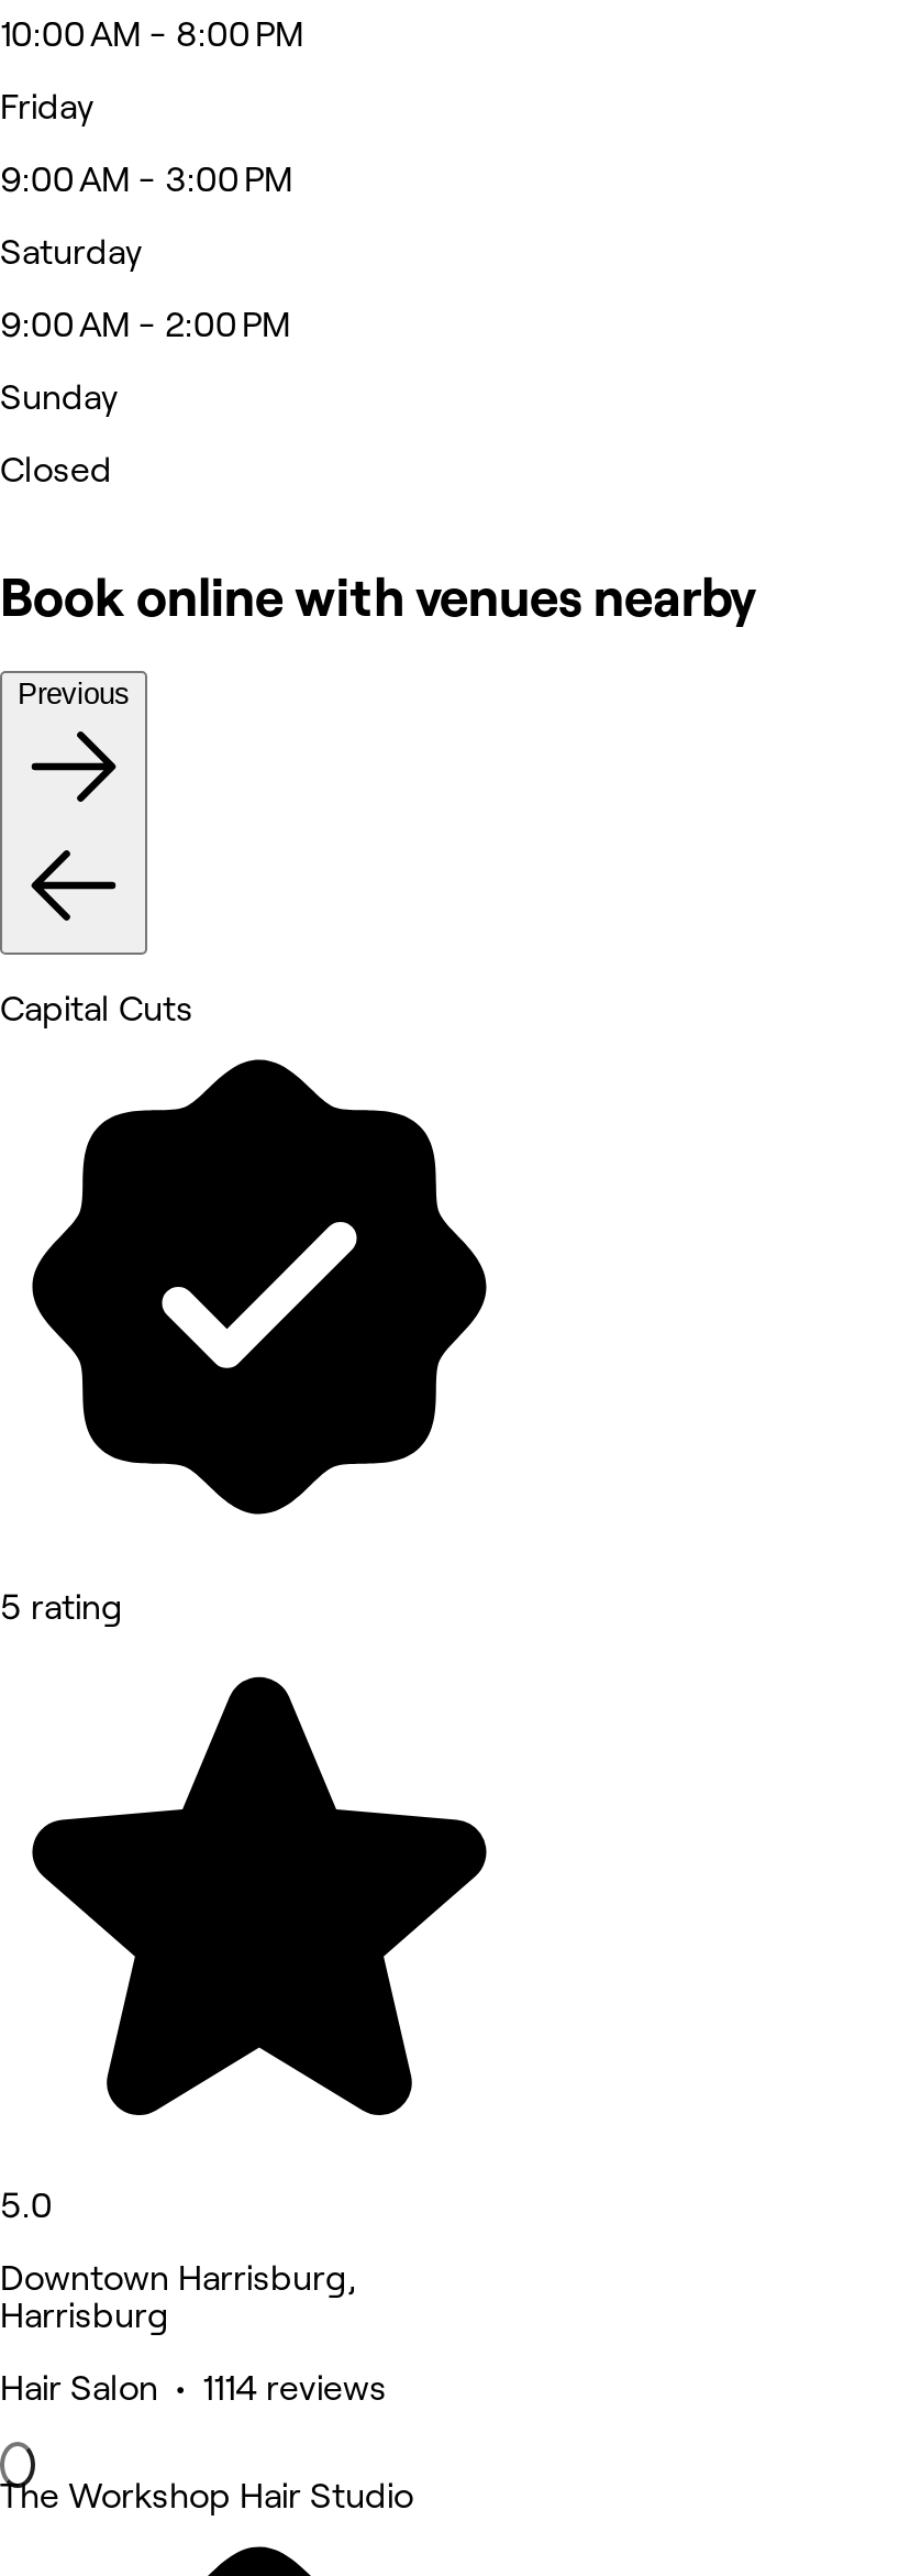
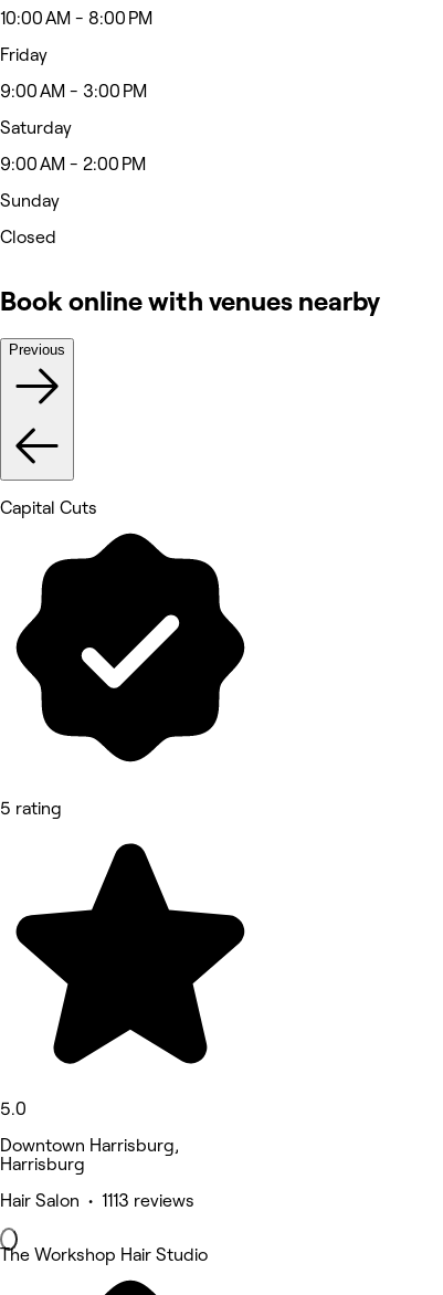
- Hair Salon • 1114 reviews
+ Hair Salon • 1113 reviews
